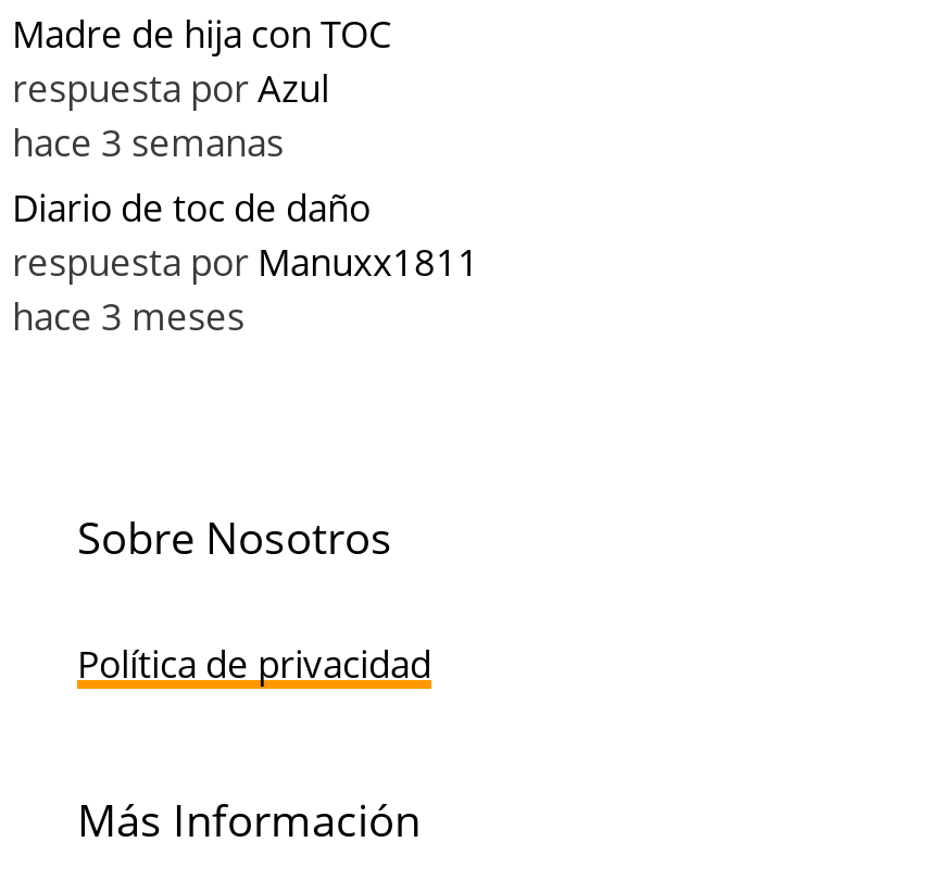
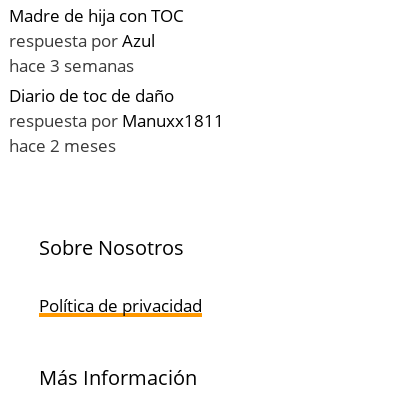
- hace 3 meses
+ hace 2 meses
